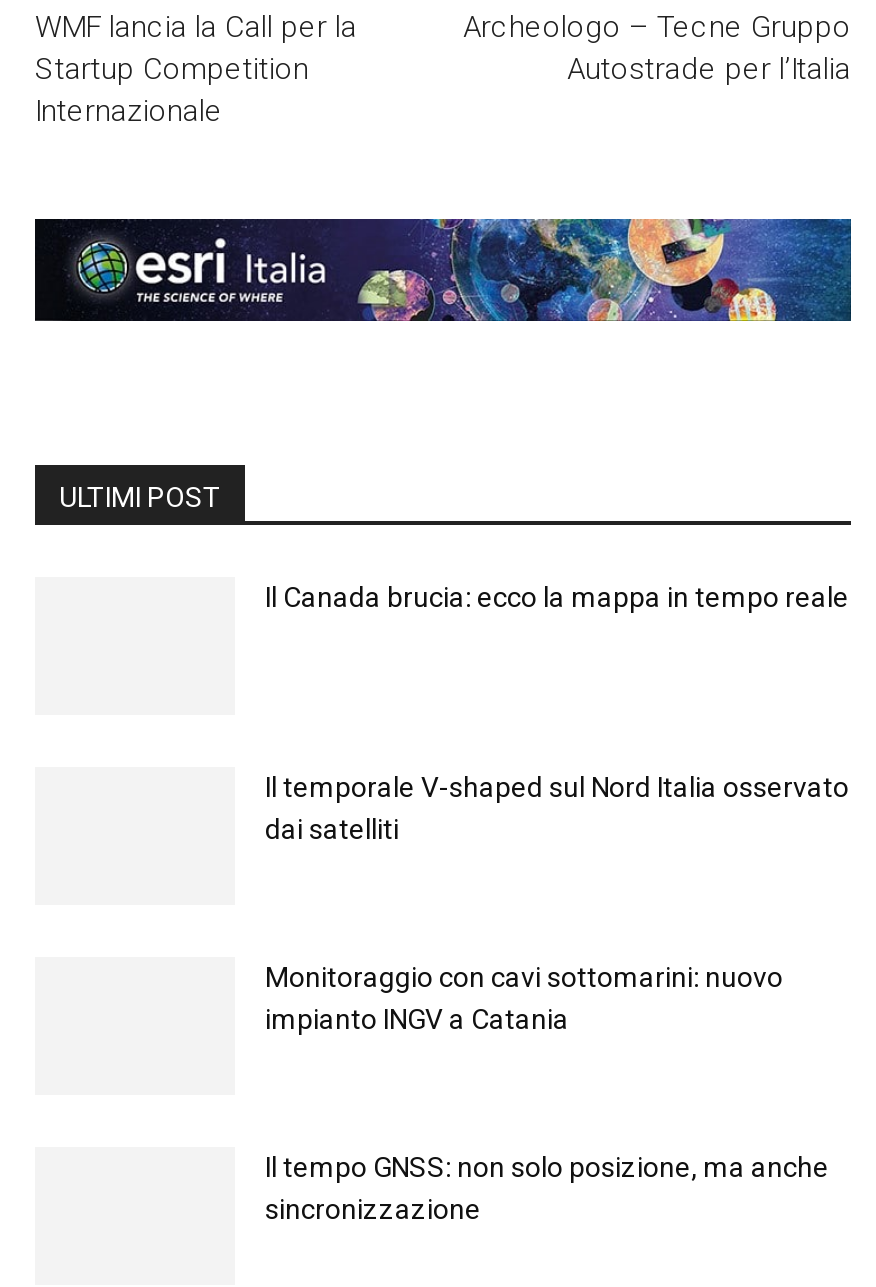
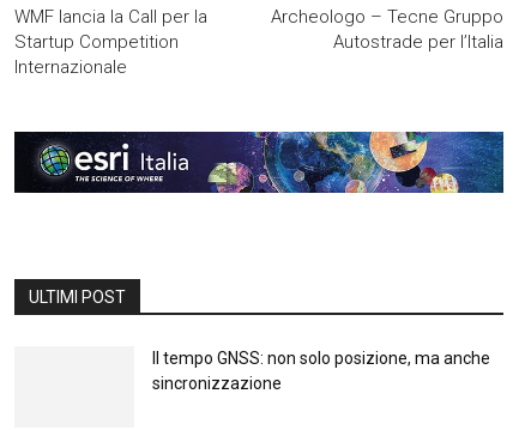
- Il Canada brucia: ecco la mappa in tempo reale

- Il temporale V-shaped sul Nord Italia osservato
- dai satelliti

- Monitoraggio con cavi sottomarini: nuovo
- impianto INGV a Catania
